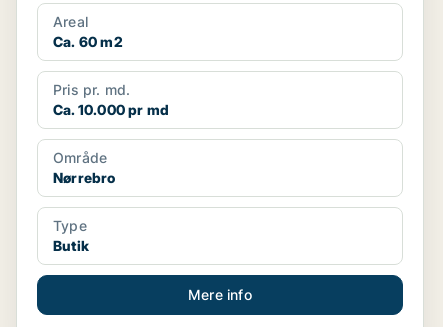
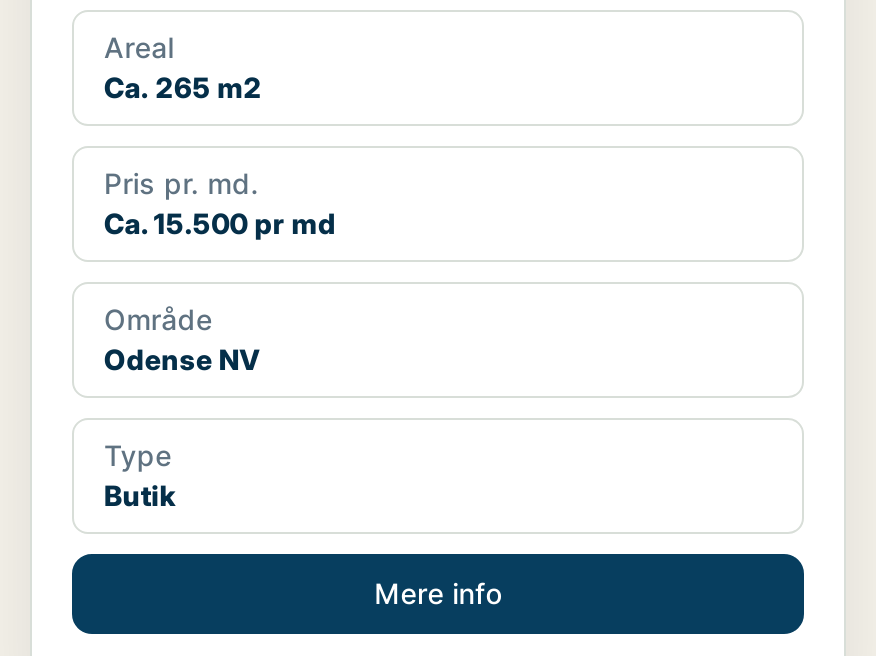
- Ca. 60 m2
+ Ca. 265 m2

- Ca. 10.000 pr md
+ Ca. 15.500 pr md

- Nørrebro
+ Odense NV
